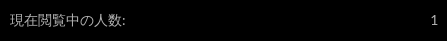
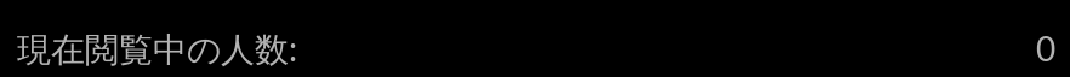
- 1
+ 0
